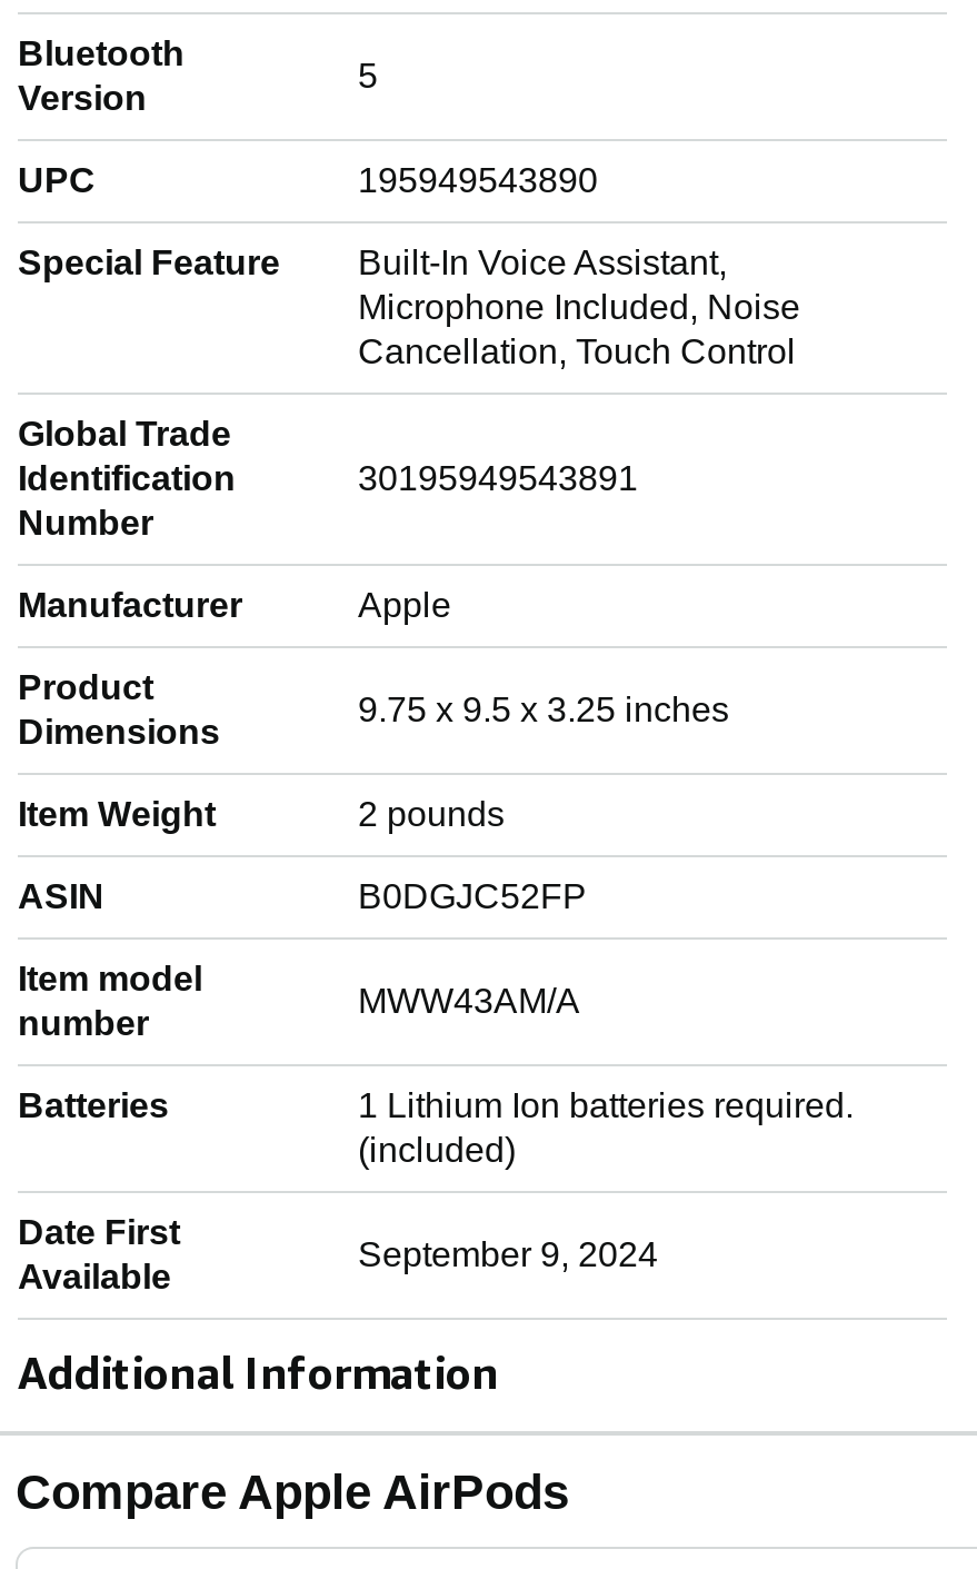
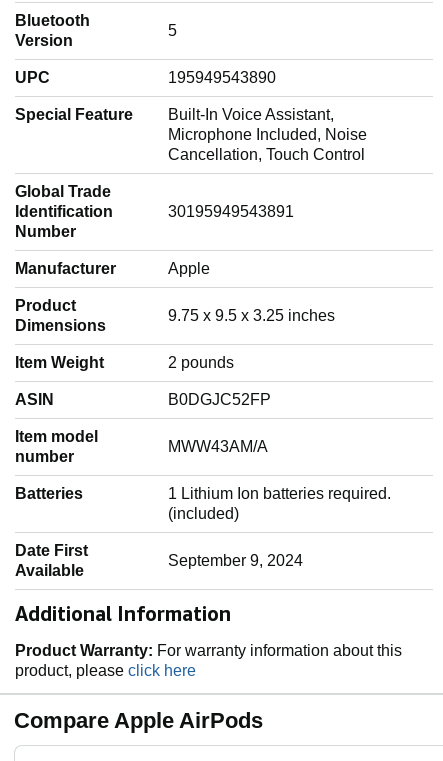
+ Product Warranty: For warranty information about this
+ product, please click here
